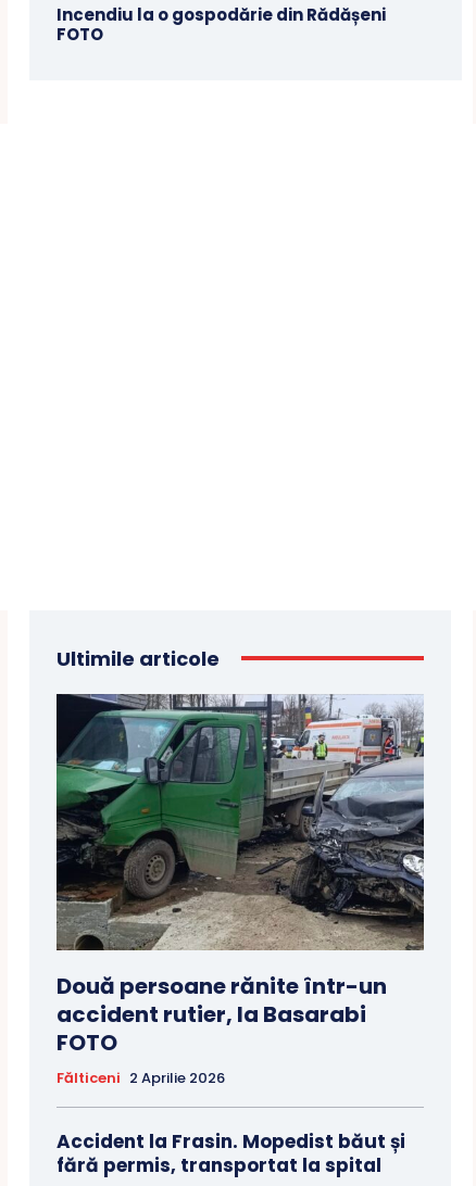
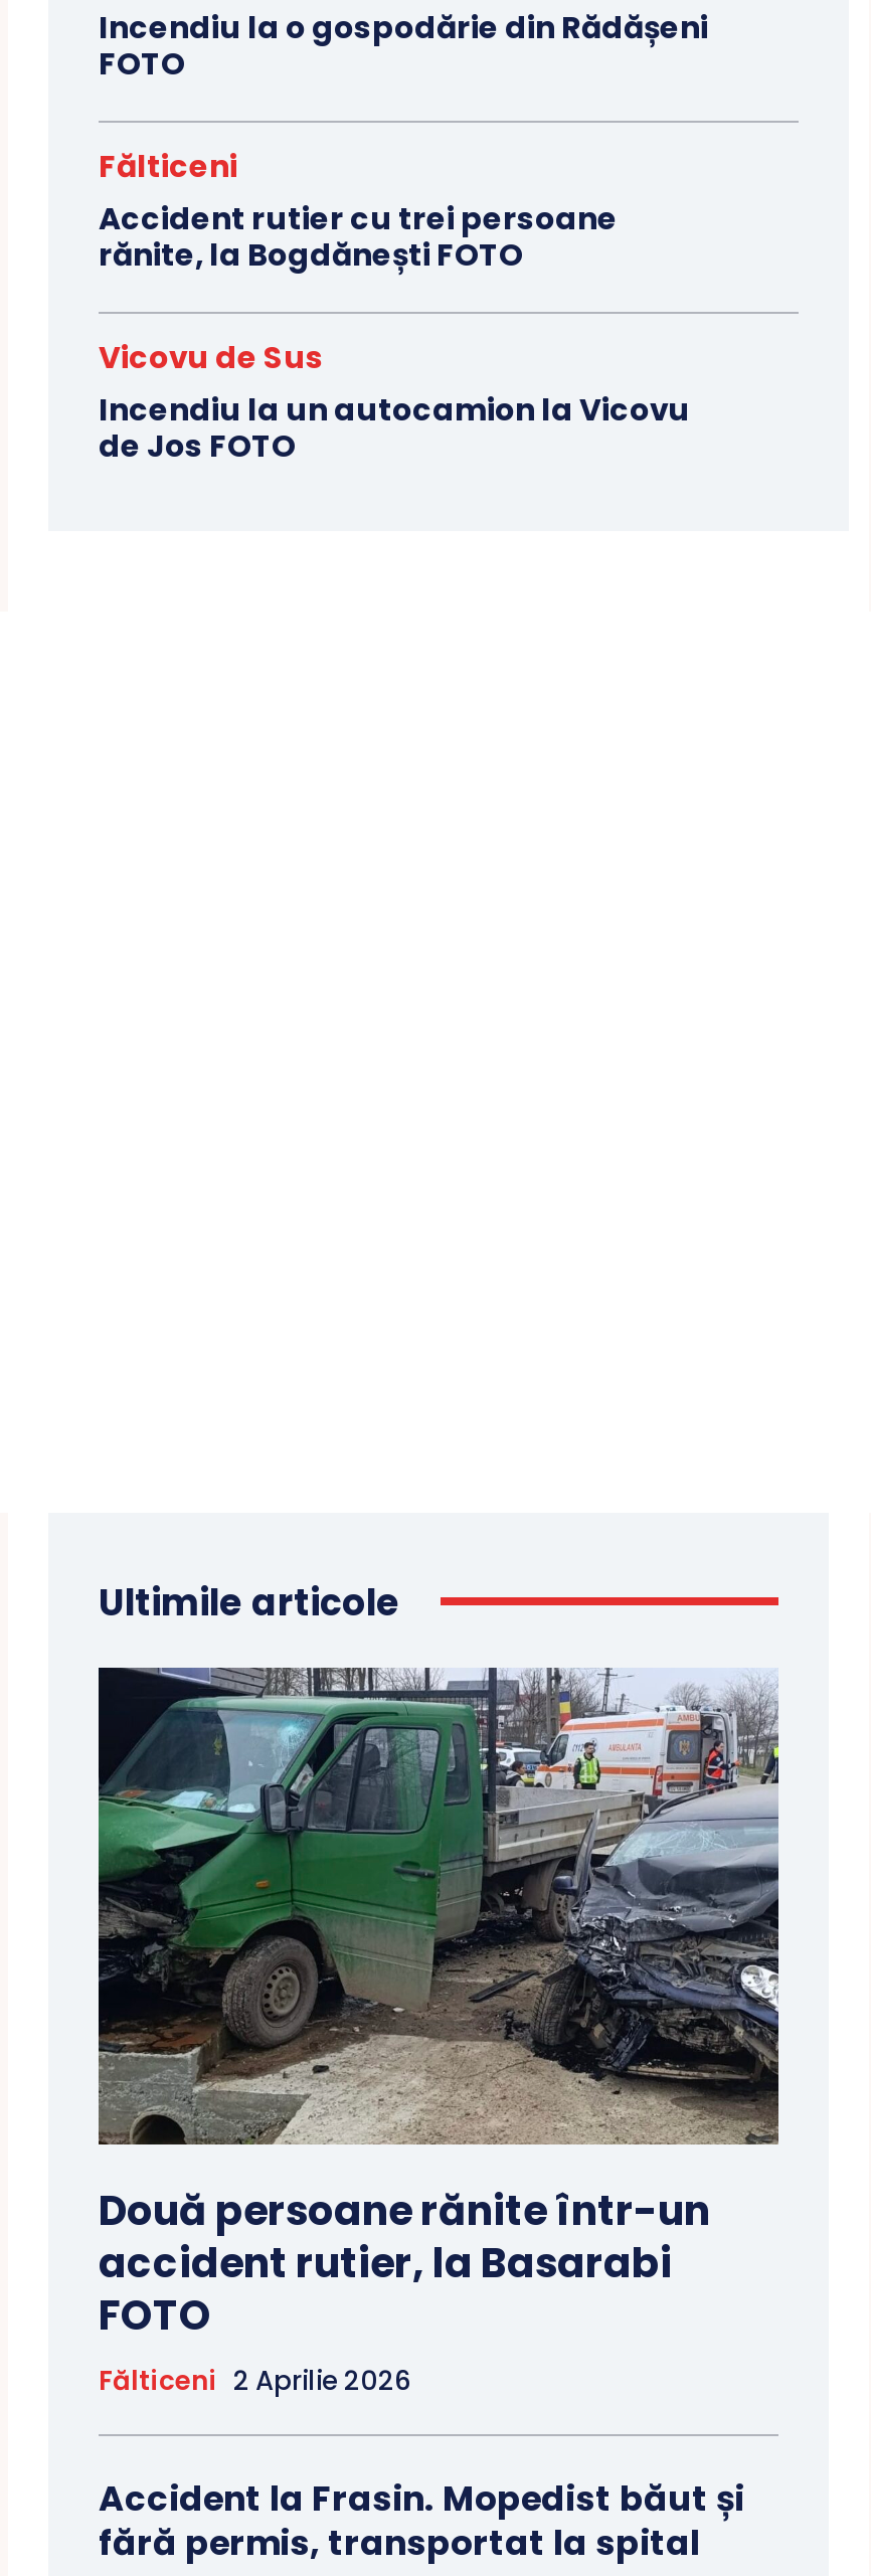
+ Fălticeni
+ Accident rutier cu trei persoane
+ rănite, la Bogdănești FOTO
+ Vicovu de Sus
+ Incendiu la un autocamion la Vicovu
+ de Jos FOTO
